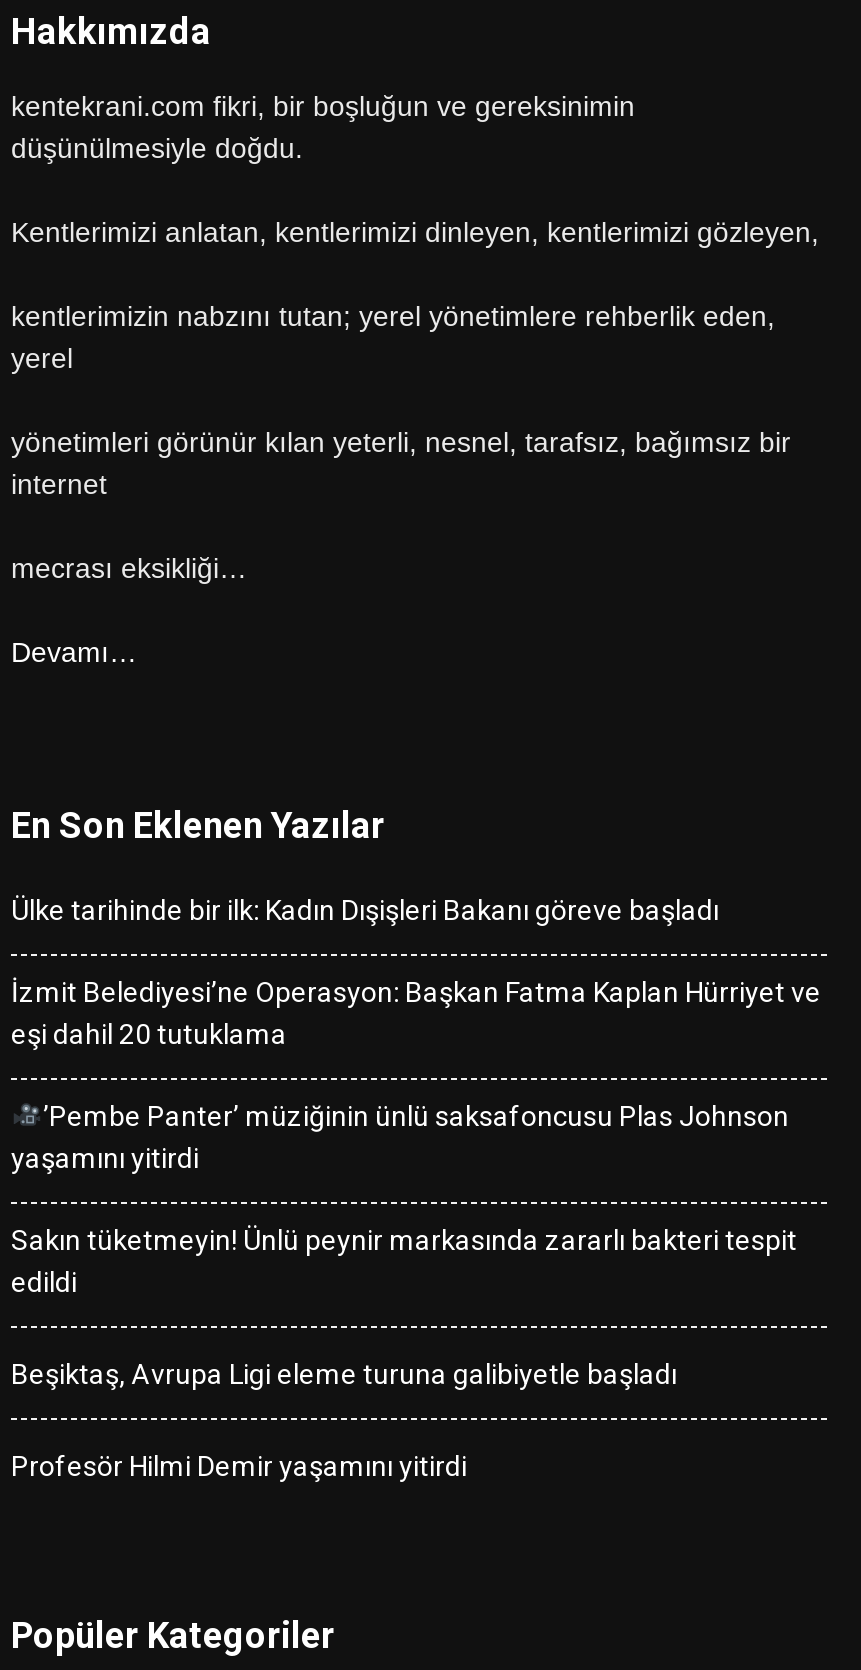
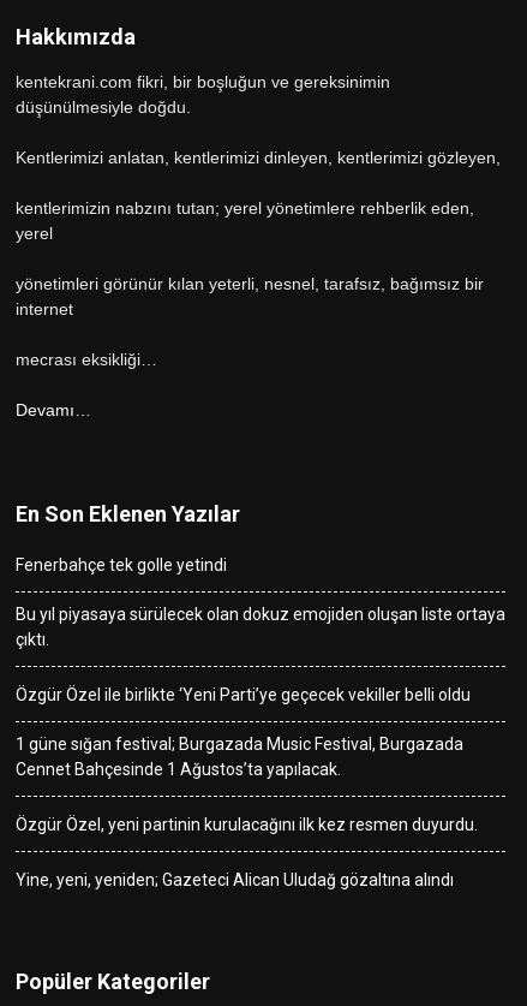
- Ülke tarihinde bir ilk: Kadın Dışişleri Bakanı göreve başladı
+ Fenerbahçe tek golle yetindi

- İzmit Belediyesi’ne Operasyon: Başkan Fatma Kaplan Hürriyet ve
- eşi dahil 20 tutuklama
+ Bu yıl piyasaya sürülecek olan dokuz emojiden oluşan liste ortaya
+ çıktı.

- ’Pembe Panter’ müziğinin ünlü saksafoncusu Plas Johnson
- yaşamını yitirdi
+ Özgür Özel ile birlikte ‘Yeni Parti’ye geçecek vekiller belli oldu

- Sakın tüketmeyin! Ünlü peynir markasında zararlı bakteri tespit
- edildi
+ 1 güne sığan festival; Burgazada Music Festival, Burgazada
+ Cennet Bahçesinde 1 Ağustos’ta yapılacak.

- Beşiktaş, Avrupa Ligi eleme turuna galibiyetle başladı
+ Özgür Özel, yeni partinin kurulacağını ilk kez resmen duyurdu.

- Profesör Hilmi Demir yaşamını yitirdi
+ Yine, yeni, yeniden; Gazeteci Alican Uludağ gözaltına alındı
